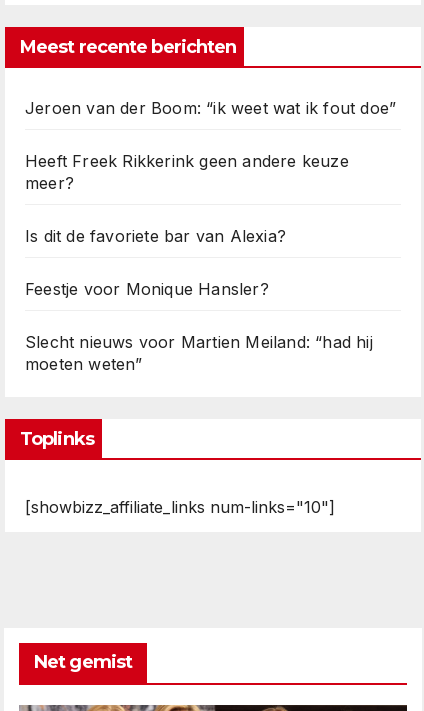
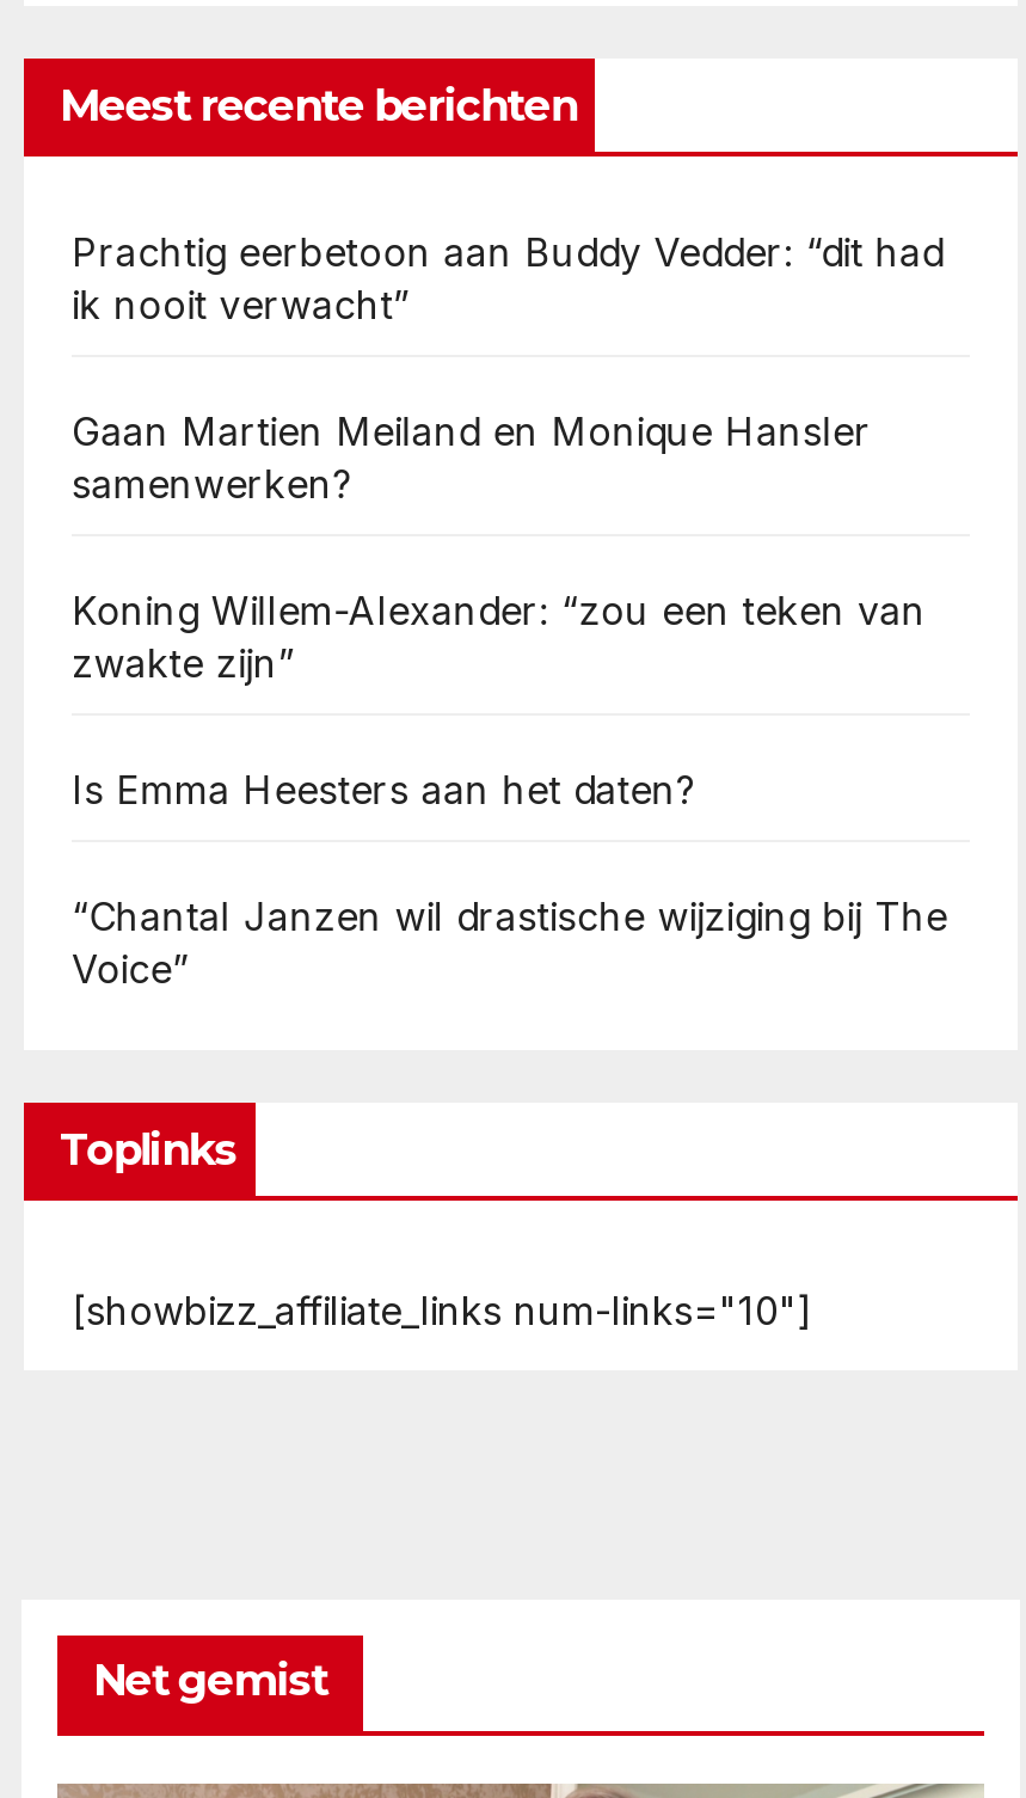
- Jeroen van der Boom: “ik weet wat ik fout doe”
+ Prachtig eerbetoon aan Buddy Vedder: “dit had
+ ik nooit verwacht”

- Heeft Freek Rikkerink geen andere keuze
- meer?
+ Gaan Martien Meiland en Monique Hansler
+ samenwerken?

- Is dit de favoriete bar van Alexia?
+ Koning Willem-Alexander: “zou een teken van
+ zwakte zijn”

- Feestje voor Monique Hansler?
+ Is Emma Heesters aan het daten?

- Slecht nieuws voor Martien Meiland: “had hij
- moeten weten”
+ “Chantal Janzen wil drastische wijziging bij The
+ Voice”
